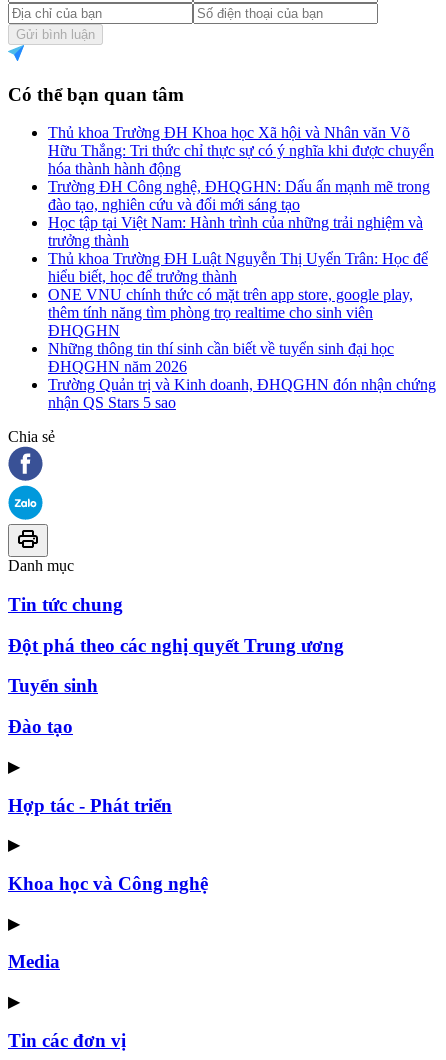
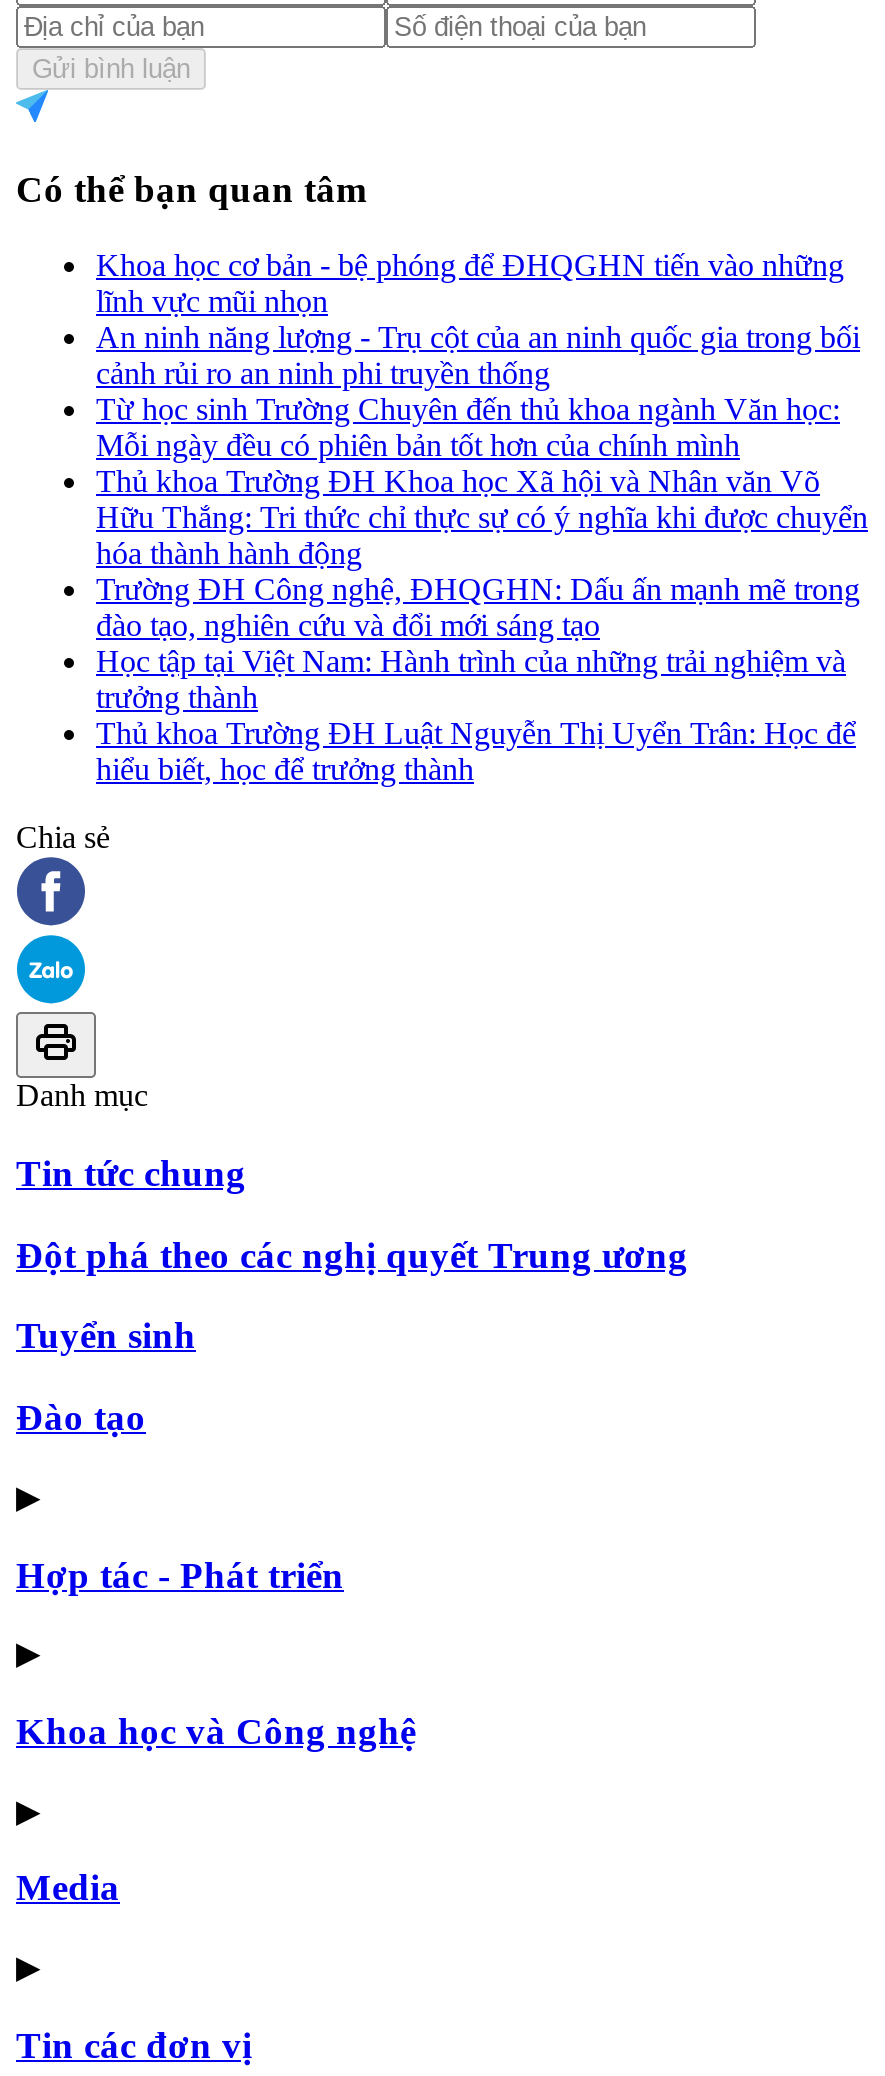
+ Khoa học cơ bản - bệ phóng để ĐHQGHN tiến vào những
+ lĩnh vực mũi nhọn
+ An ninh năng lượng - Trụ cột của an ninh quốc gia trong bối
+ cảnh rủi ro an ninh phi truyền thống
+ Từ học sinh Trường Chuyên đến thủ khoa ngành Văn học:
+ Mỗi ngày đều có phiên bản tốt hơn của chính mình

moved down: Thủ khoa Trường ĐH Khoa học Xã hội và Nhân văn Võ | Hữu Thắng: Tri thức chỉ thực sự có ý nghĩa khi được chuyển | hóa thành hành động | ... | Thủ khoa Trường ĐH Luật Nguyễn Thị Uyển Trân: Học để | hiểu biết, học để trưởng thành

- ONE VNU chính thức có mặt trên app store, google play,
- thêm tính năng tìm phòng trọ realtime cho sinh viên
- ĐHQGHN
- Những thông tin thí sinh cần biết về tuyển sinh đại học
- ĐHQGHN năm 2026
- Trường Quản trị và Kinh doanh, ĐHQGHN đón nhận chứng
- nhận QS Stars 5 sao
